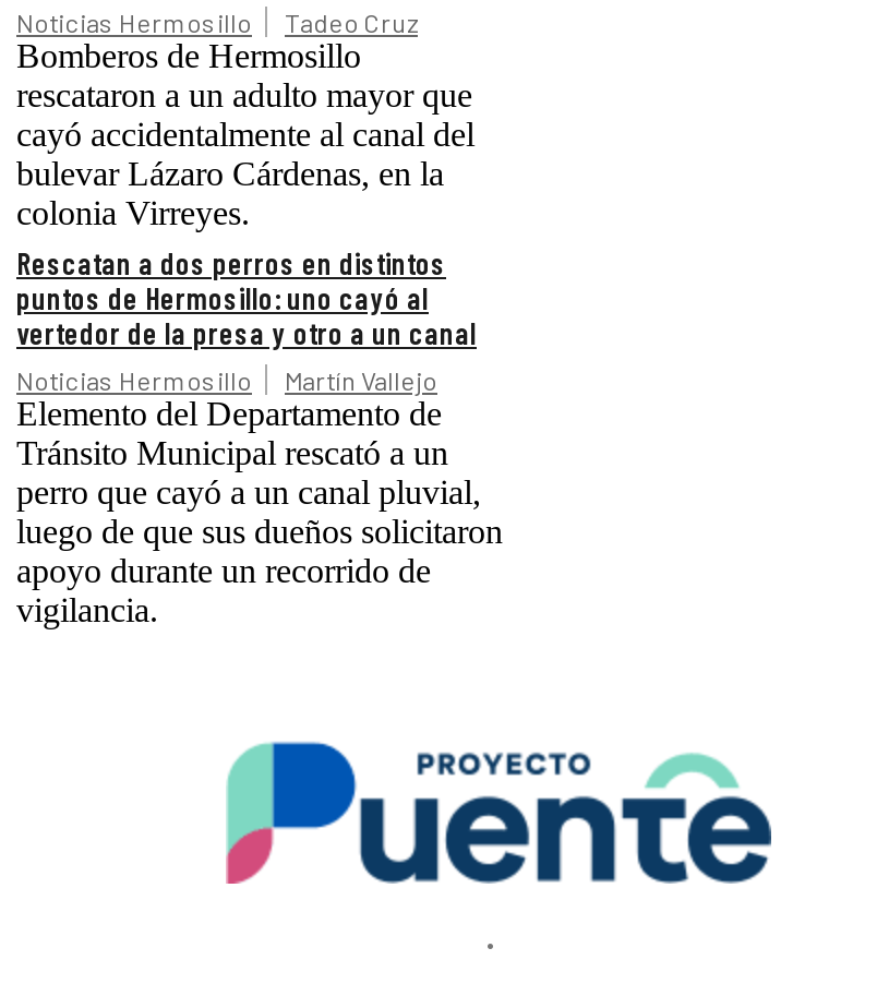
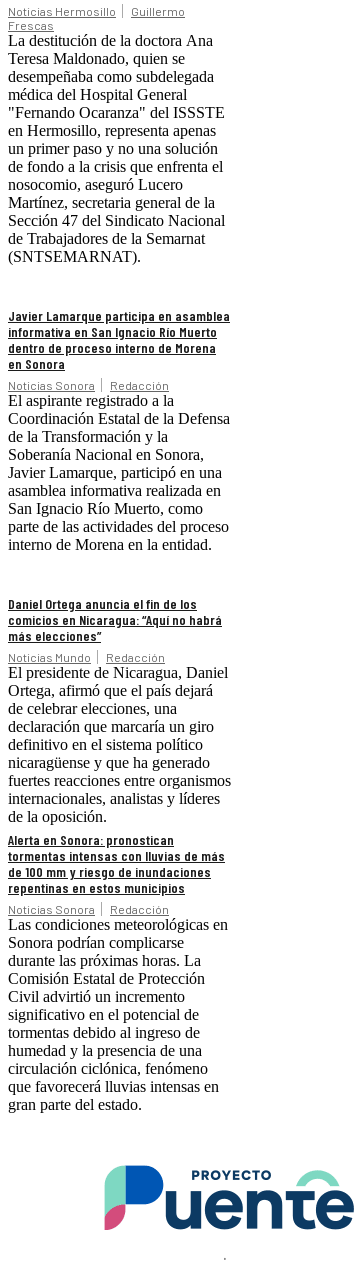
- Tadeo Cruz
- Bomberos de Hermosillo
- rescataron a un adulto mayor que
- cayó accidentalmente al canal del
- bulevar Lázaro Cárdenas, en la
- colonia Virreyes.
- Rescatan a dos perros en distintos
- puntos de Hermosillo: uno cayó al
- vertedor de la presa y otro a un canal
- Noticias Hermosillo
- Martín Vallejo
- Elemento del Departamento de
- Tránsito Municipal rescató a un
- perro que cayó a un canal pluvial,
- luego de que sus dueños solicitaron
- apoyo durante un recorrido de
- vigilancia.
+ Guillermo
+ Frescas
+ La destitución de la doctora Ana
+ Teresa Maldonado, quien se
+ desempeñaba como subdelegada
+ médica del Hospital General
+ "Fernando Ocaranza" del ISSSTE
+ en Hermosillo, representa apenas
+ un primer paso y no una solución
+ de fondo a la crisis que enfrenta el
+ nosocomio, aseguró Lucero
+ Martínez, secretaria general de la
+ Sección 47 del Sindicato Nacional
+ de Trabajadores de la Semarnat
+ (SNTSEMARNAT).
+ Javier Lamarque participa en asamblea
+ informativa en San Ignacio Río Muerto
+ dentro de proceso interno de Morena
+ en Sonora
+ Noticias Sonora
+ Redacción
+ El aspirante registrado a la
+ Coordinación Estatal de la Defensa
+ de la Transformación y la
+ Soberanía Nacional en Sonora,
+ Javier Lamarque, participó en una
+ asamblea informativa realizada en
+ San Ignacio Río Muerto, como
+ parte de las actividades del proceso
+ interno de Morena en la entidad.
+ Daniel Ortega anuncia el fin de los
+ comicios en Nicaragua: “Aquí no habrá
+ más elecciones”
+ Noticias Mundo
+ Redacción
+ El presidente de Nicaragua, Daniel
+ Ortega, afirmó que el país dejará
+ de celebrar elecciones, una
+ declaración que marcaría un giro
+ definitivo en el sistema político
+ nicaragüense y que ha generado
+ fuertes reacciones entre organismos
+ internacionales, analistas y líderes
+ de la oposición.
+ Alerta en Sonora: pronostican
+ tormentas intensas con lluvias de más
+ de 100 mm y riesgo de inundaciones
+ repentinas en estos municipios
+ Noticias Sonora
+ Redacción
+ Las condiciones meteorológicas en
+ Sonora podrían complicarse
+ durante las próximas horas. La
+ Comisión Estatal de Protección
+ Civil advirtió un incremento
+ significativo en el potencial de
+ tormentas debido al ingreso de
+ humedad y la presencia de una
+ circulación ciclónica, fenómeno
+ que favorecerá lluvias intensas en
+ gran parte del estado.
